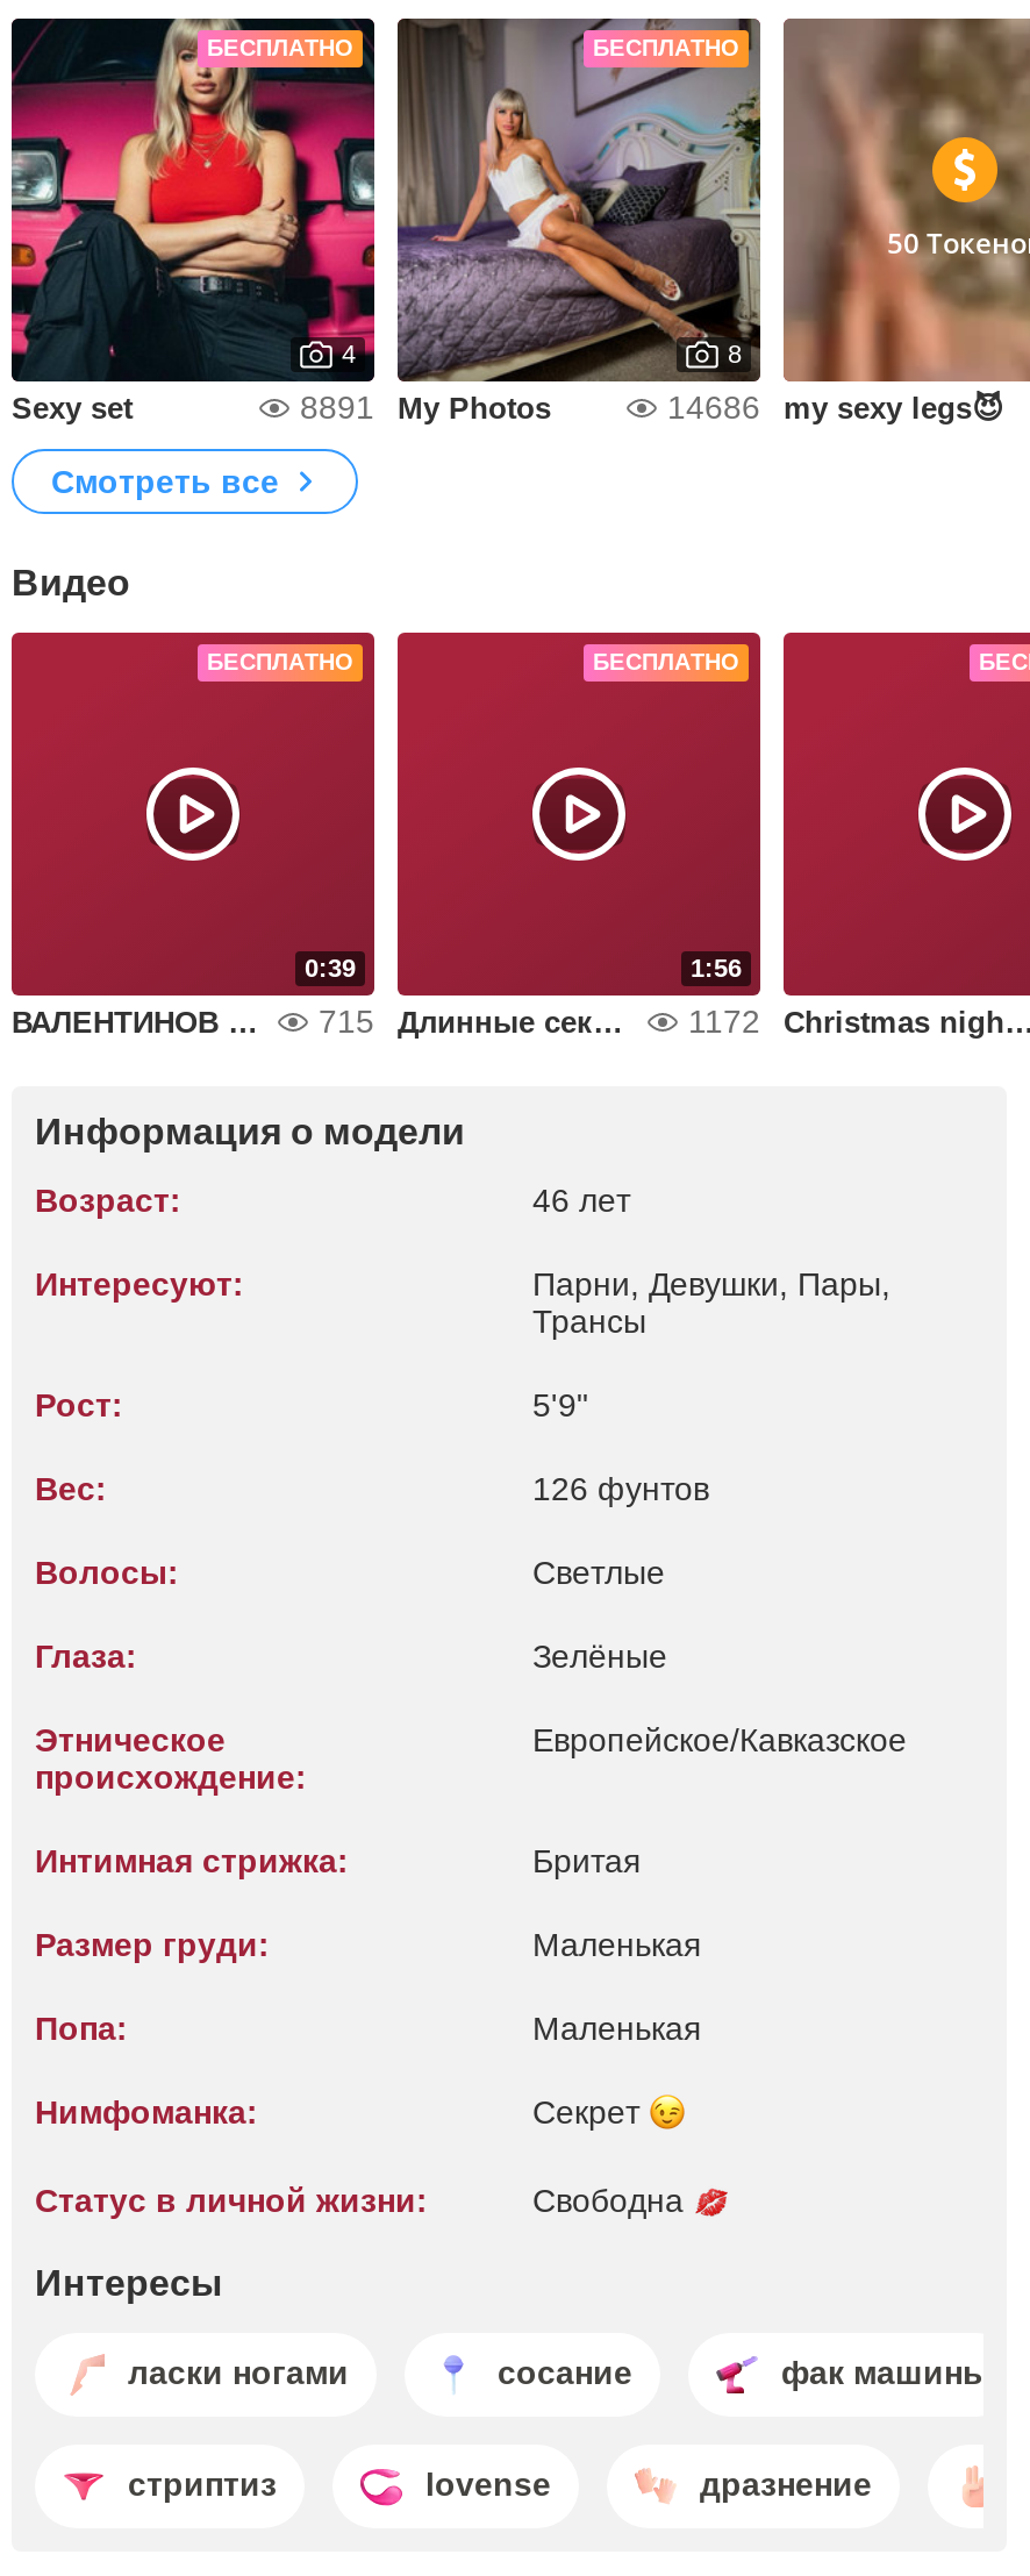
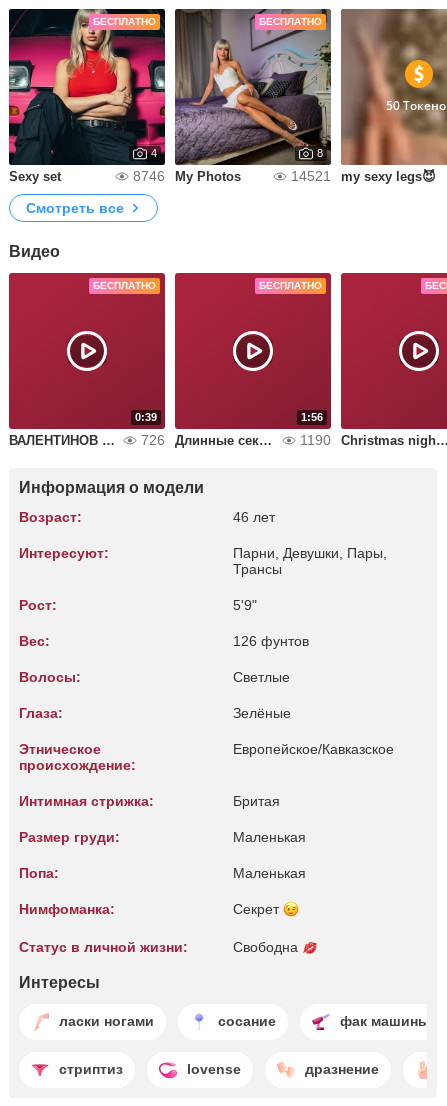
- 8891 My Photos
+ 8746 My Photos

- 14686
+ 14521

- 715
+ 726

- 1172
+ 1190
